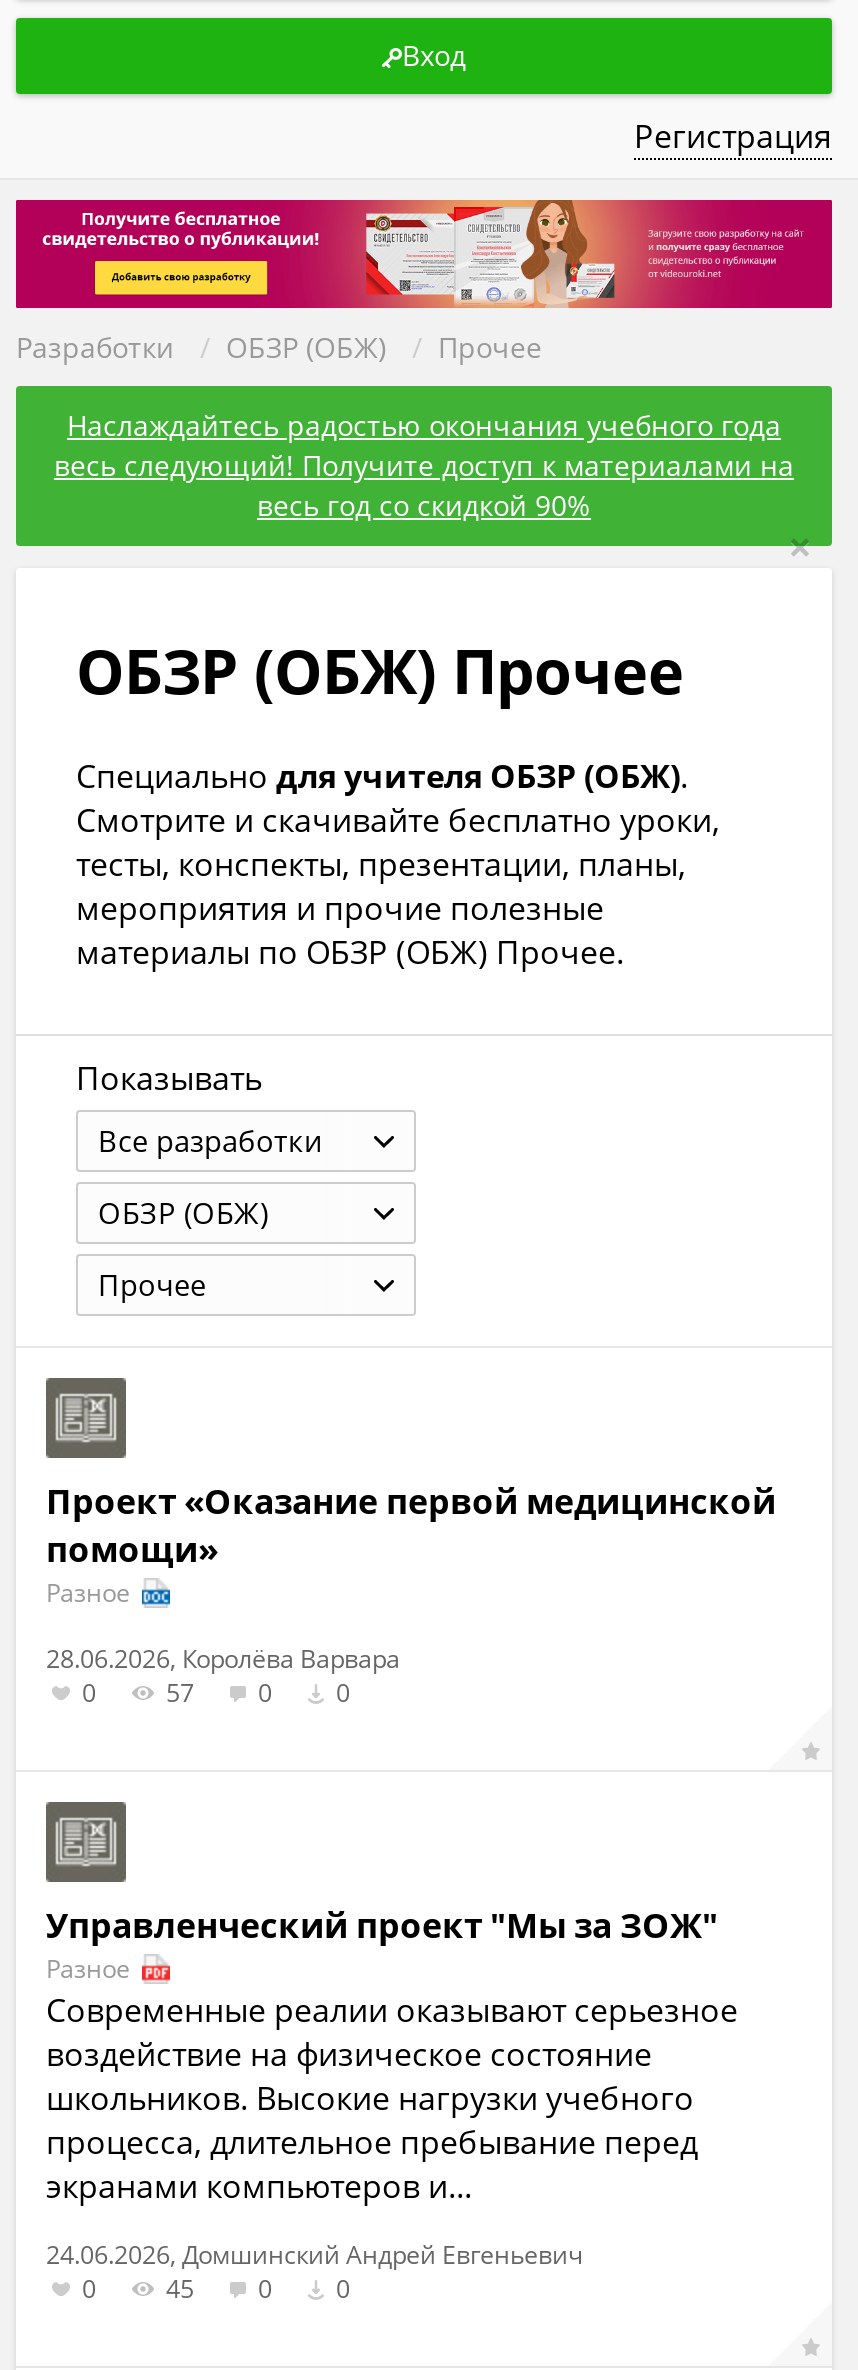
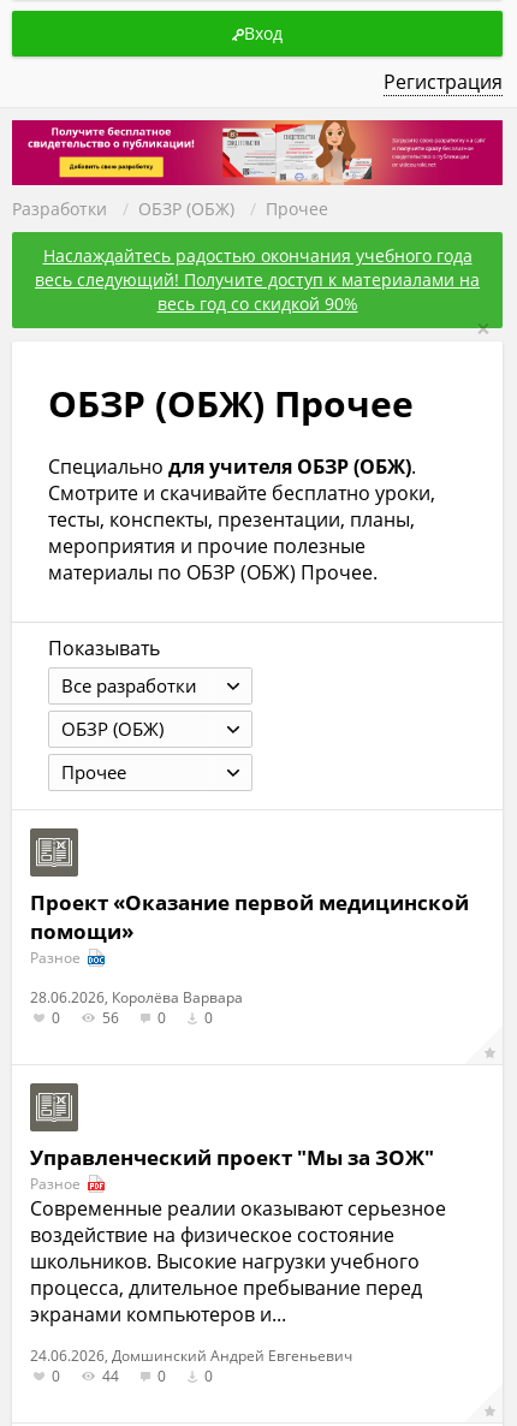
- 0 57 0 0
+ 0 56 0 0

- 0 45 0 0
+ 0 44 0 0
